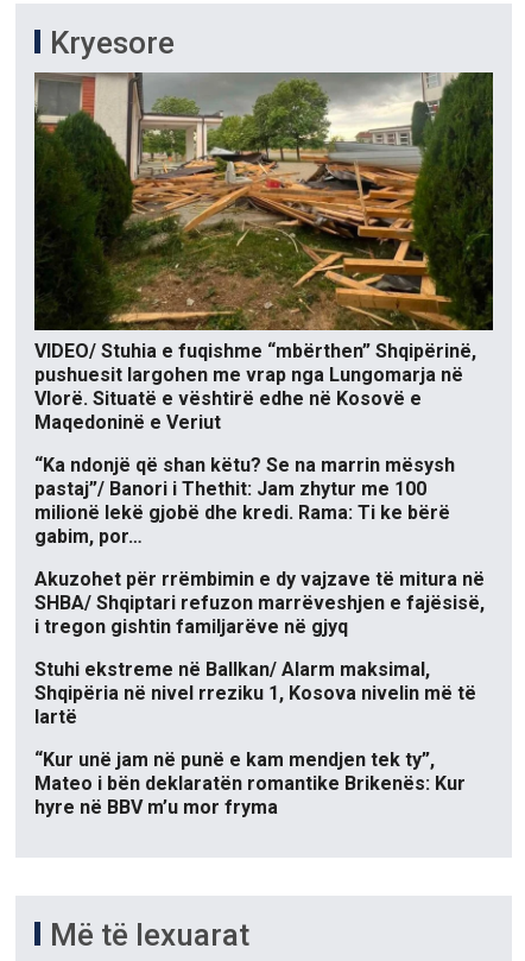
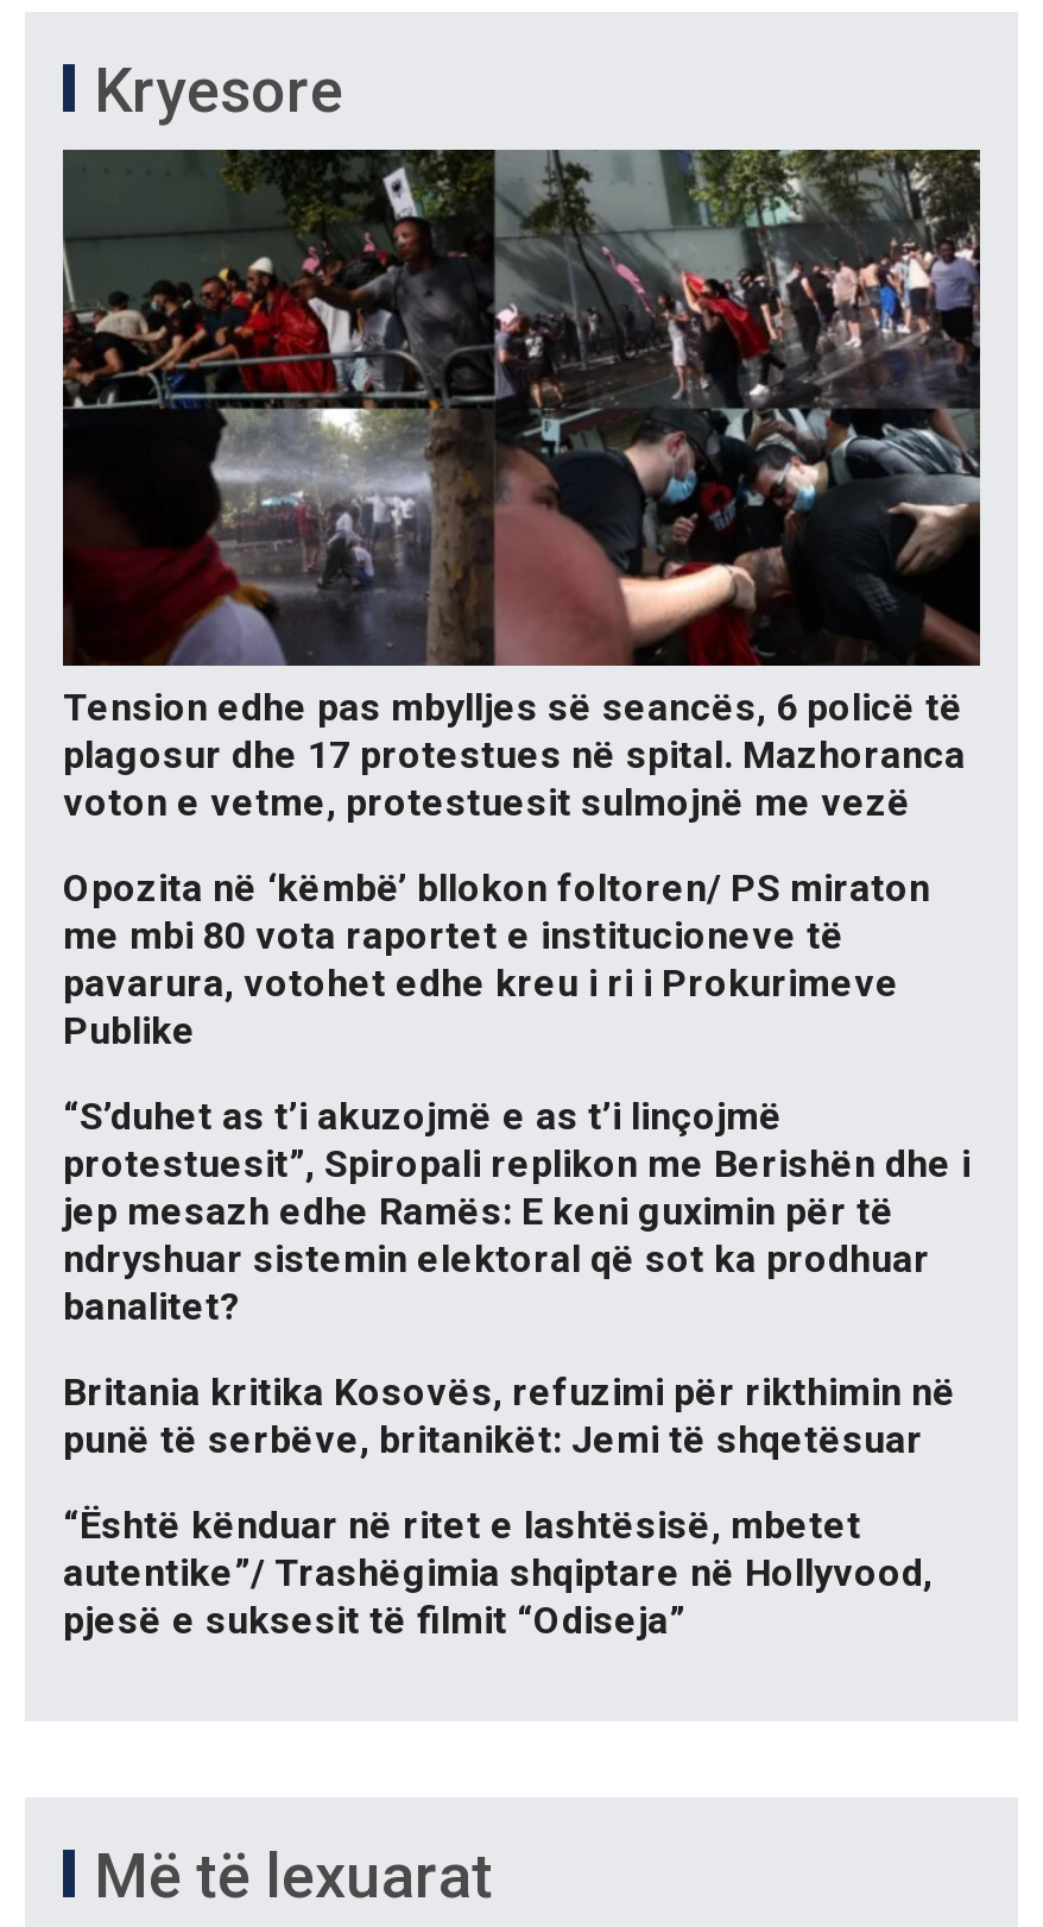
- [image]
- VIDEO/ Stuhia e fuqishme “mbërthen” Shqipërinë,
- pushuesit largohen me vrap nga Lungomarja në
- Vlorë. Situatë e vështirë edhe në Kosovë e
- Maqedoninë e Veriut
+ [image]
+ Tension edhe pas mbylljes së seancës, 6 policë të
+ plagosur dhe 17 protestues në spital. Mazhoranca
+ voton e vetme, protestuesit sulmojnë me vezë

- “Ka ndonjë që shan këtu? Se na marrin mësysh
- pastaj”/ Banori i Thethit: Jam zhytur me 100
- milionë lekë gjobë dhe kredi. Rama: Ti ke bërë
- gabim, por…
+ Opozita në ‘këmbë’ bllokon foltoren/ PS miraton
+ me mbi 80 vota raportet e institucioneve të
+ pavarura, votohet edhe kreu i ri i Prokurimeve
+ Publike

- Akuzohet për rrëmbimin e dy vajzave të mitura në
- SHBA/ Shqiptari refuzon marrëveshjen e fajësisë,
- i tregon gishtin familjarëve në gjyq
+ “S’duhet as t’i akuzojmë e as t’i linçojmë
+ protestuesit”, Spiropali replikon me Berishën dhe i
+ jep mesazh edhe Ramës: E keni guximin për të
+ ndryshuar sistemin elektoral që sot ka prodhuar
+ banalitet?

- Stuhi ekstreme në Ballkan/ Alarm maksimal,
- Shqipëria në nivel rreziku 1, Kosova nivelin më të
- lartë
+ Britania kritika Kosovës, refuzimi për rikthimin në
+ punë të serbëve, britanikët: Jemi të shqetësuar

- “Kur unë jam në punë e kam mendjen tek ty”,
- Mateo i bën deklaratën romantike Brikenës: Kur
- hyre në BBV m’u mor fryma
+ “Është kënduar në ritet e lashtësisë, mbetet
+ autentike”/ Trashëgimia shqiptare në Hollyvood,
+ pjesë e suksesit të filmit “Odiseja”
